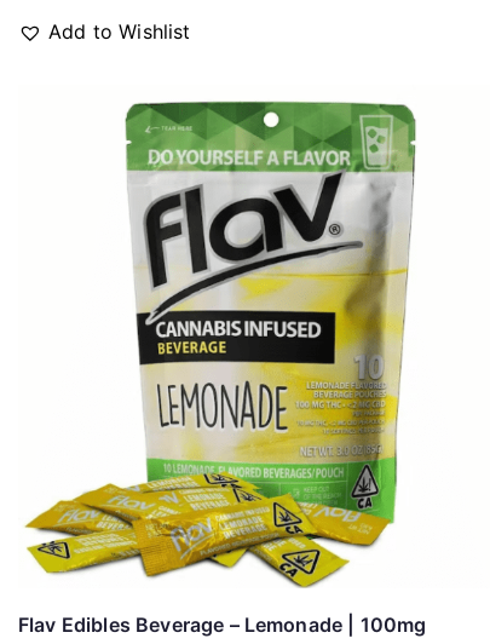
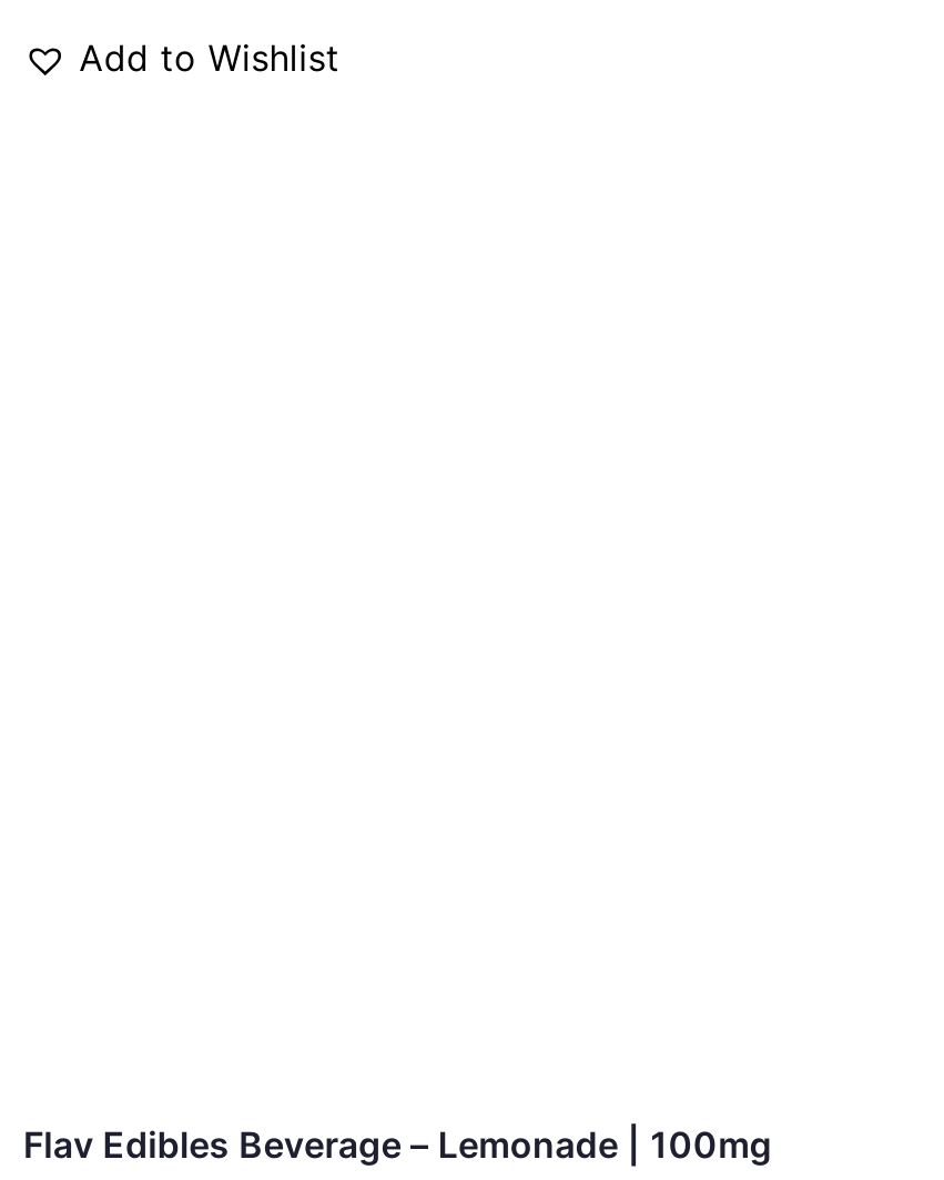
- [image]
